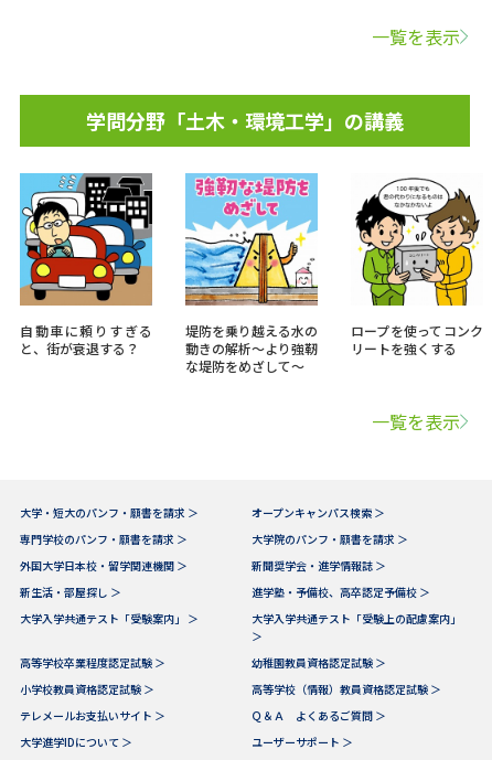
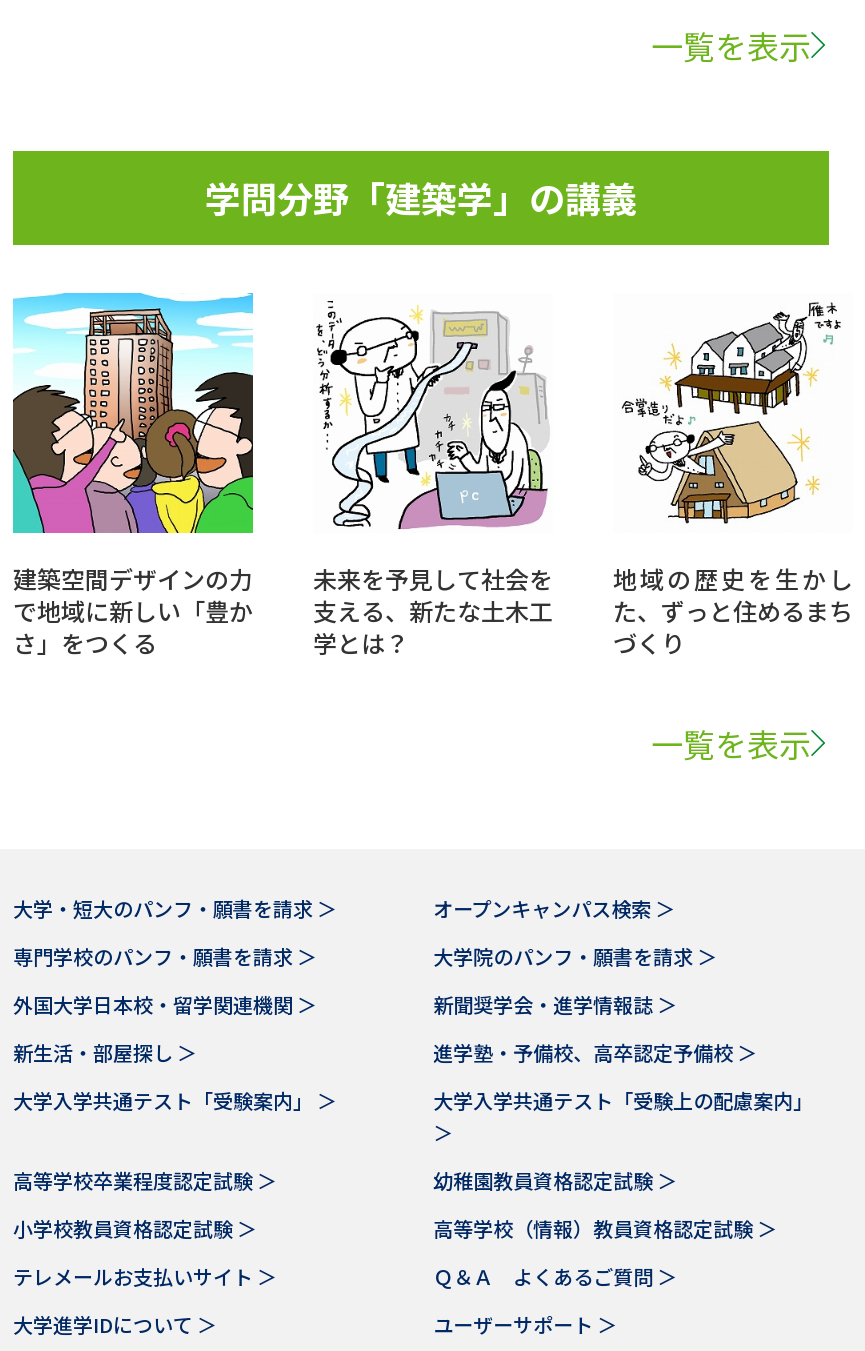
- 学問分野「土木・環境工学」の講義
+ 学問分野「建築学」の講義

- [image]
- 自動車に頼りすぎる
- と、街が衰退する？
+ [image]
+ 建築空間デザインの力
+ で地域に新しい「豊か
+ さ」をつくる

- [image]
- 堤防を乗り越える水の
- 動きの解析～より強靭
- な堤防をめざして～
+ [image]
+ 未来を予見して社会を
+ 支える、新たな土木工
+ 学とは？

- [image]
- ロープを使ってコンク
- リートを強くする
+ [image]
+ 地域の歴史を生かし
+ た、ずっと住めるまち
+ づくり
